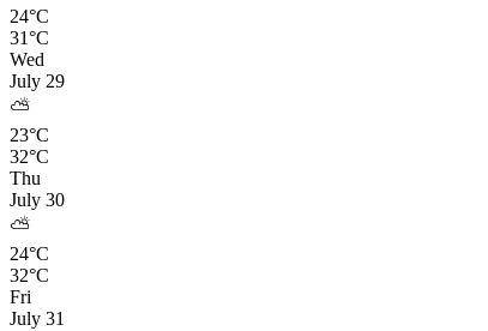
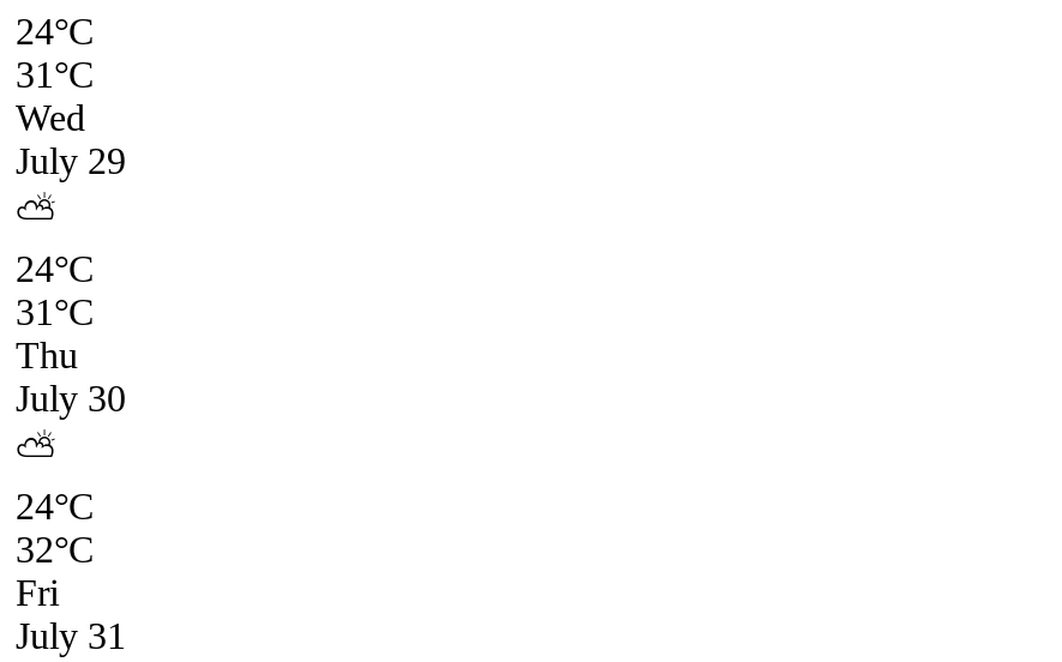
- 23°C
- 32°C
+ 24°C
+ 31°C
